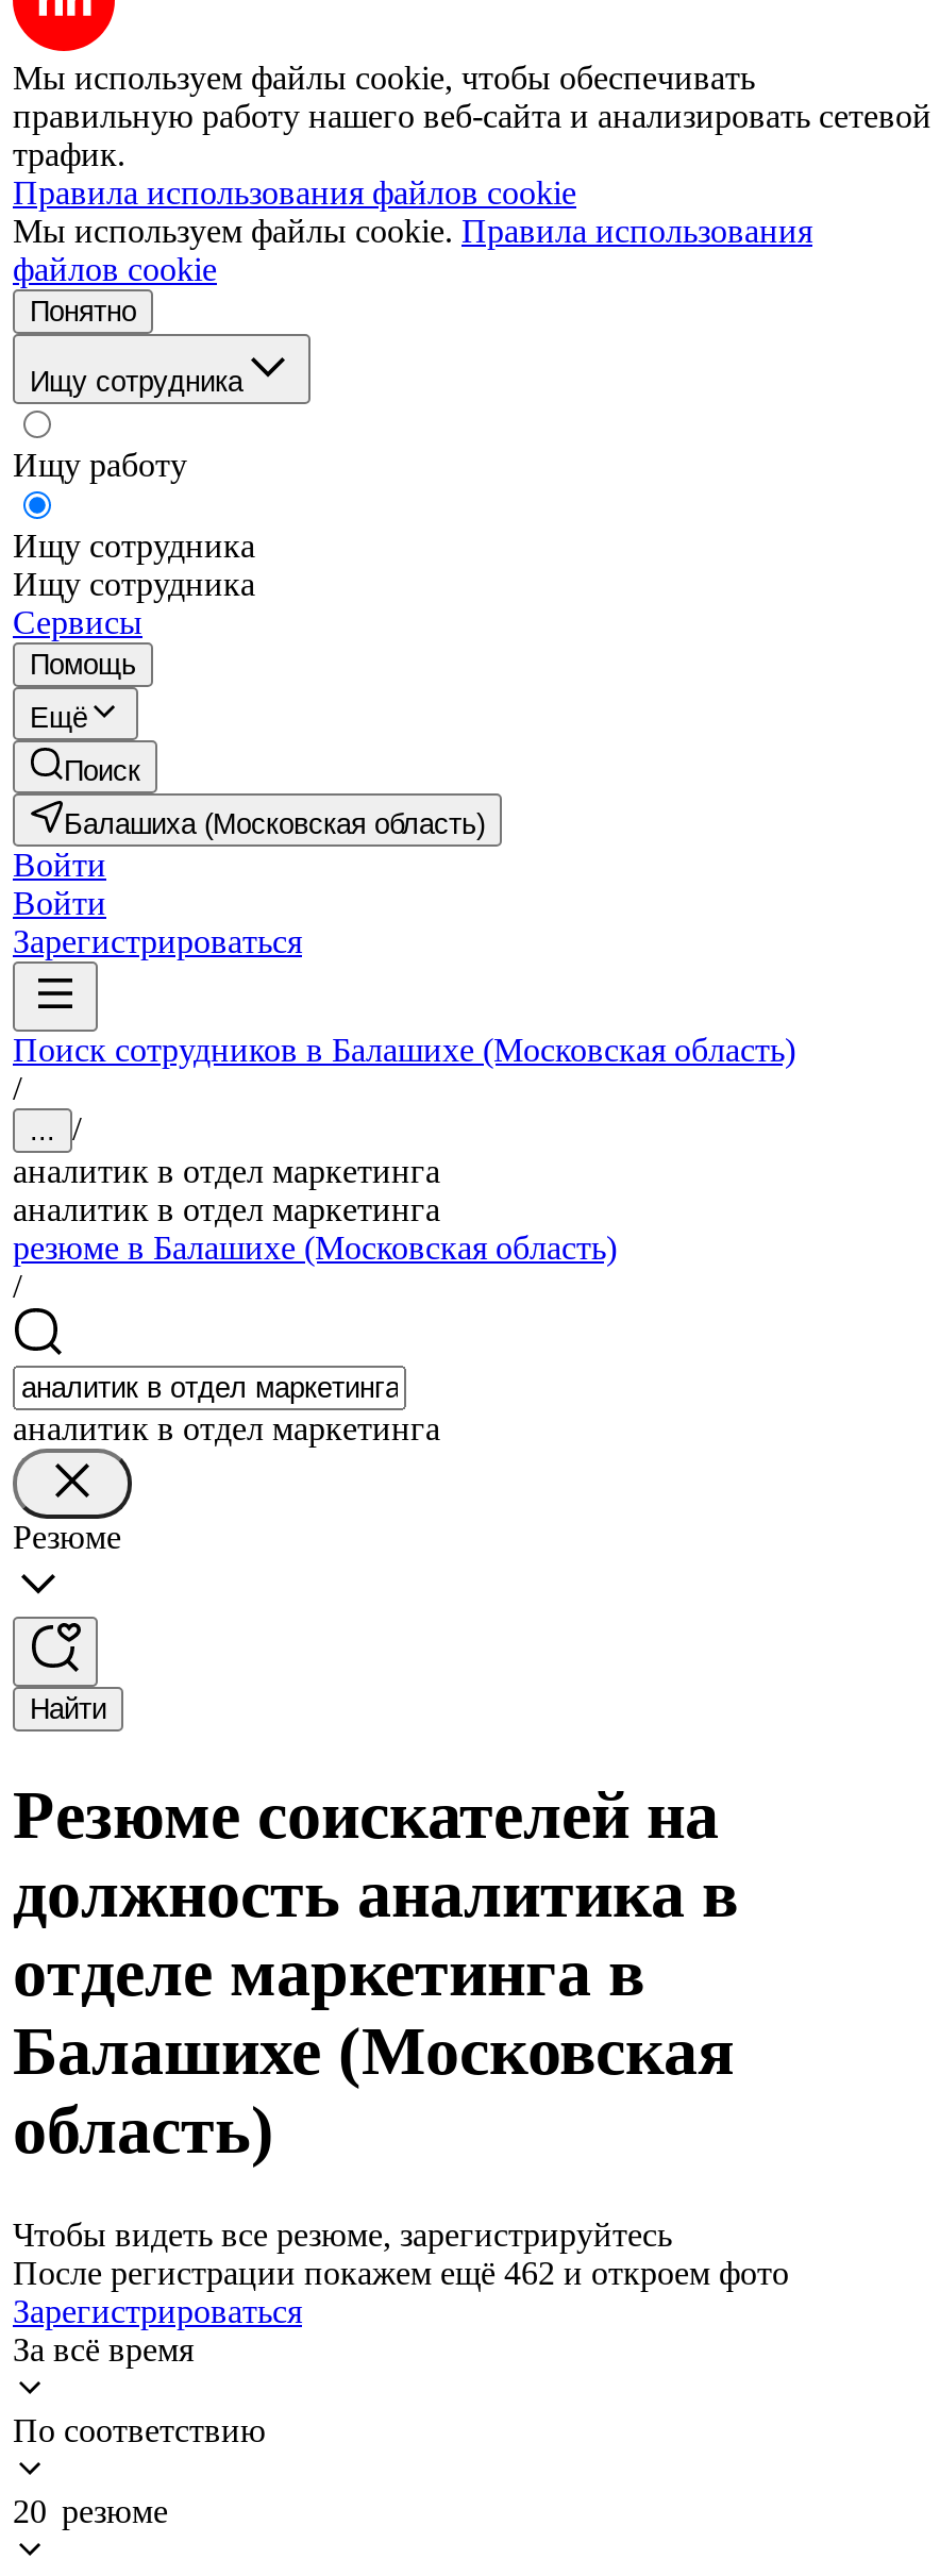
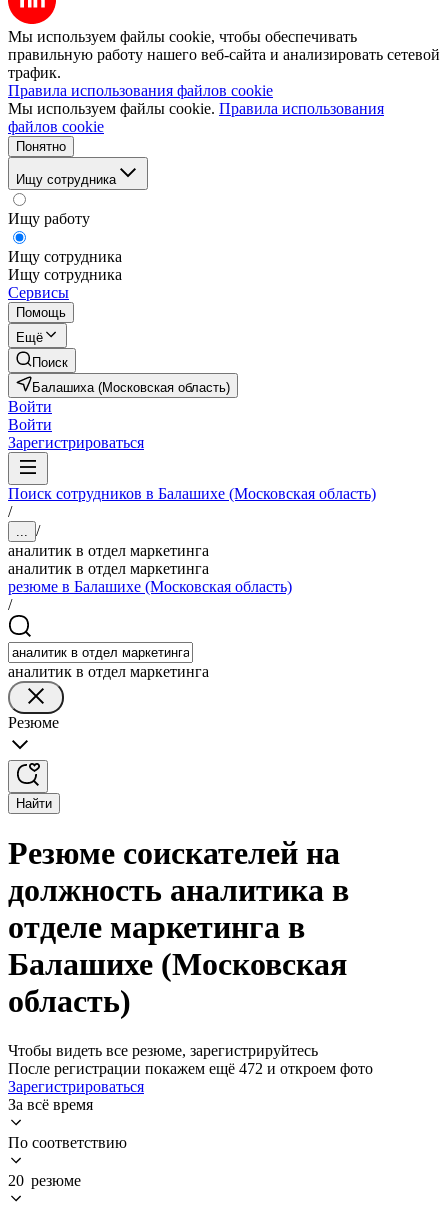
- После регистрации покажем ещё 462 и откроем фото
+ После регистрации покажем ещё 472 и откроем фото
